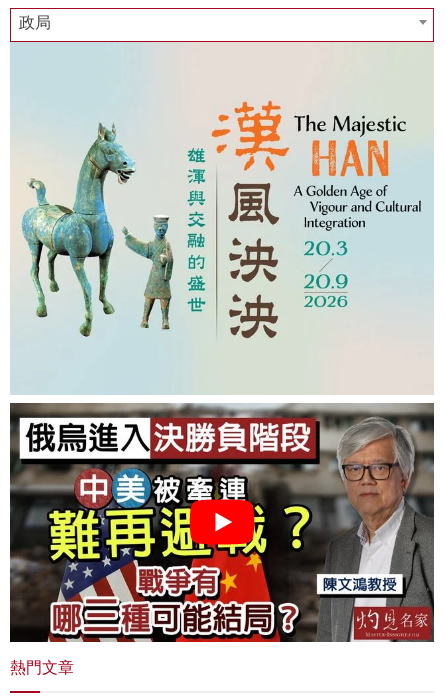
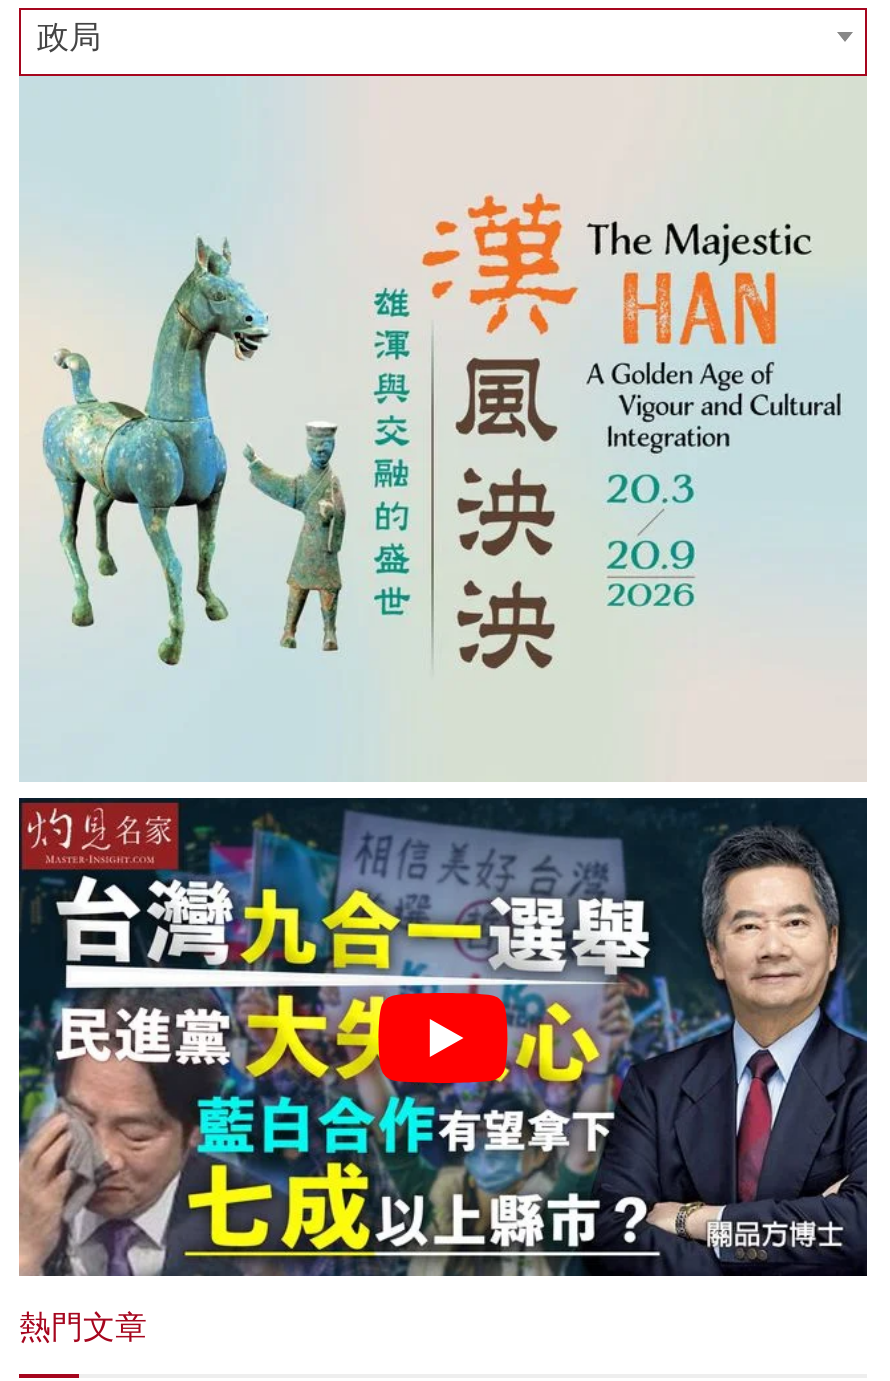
- [image]
+ [image]
